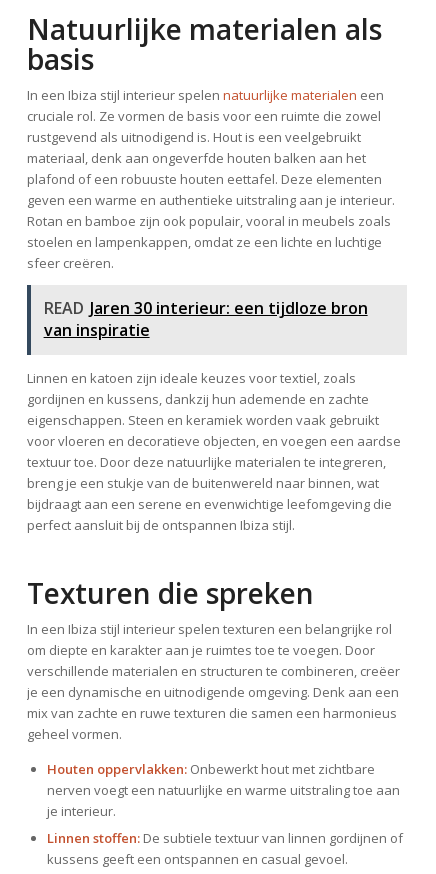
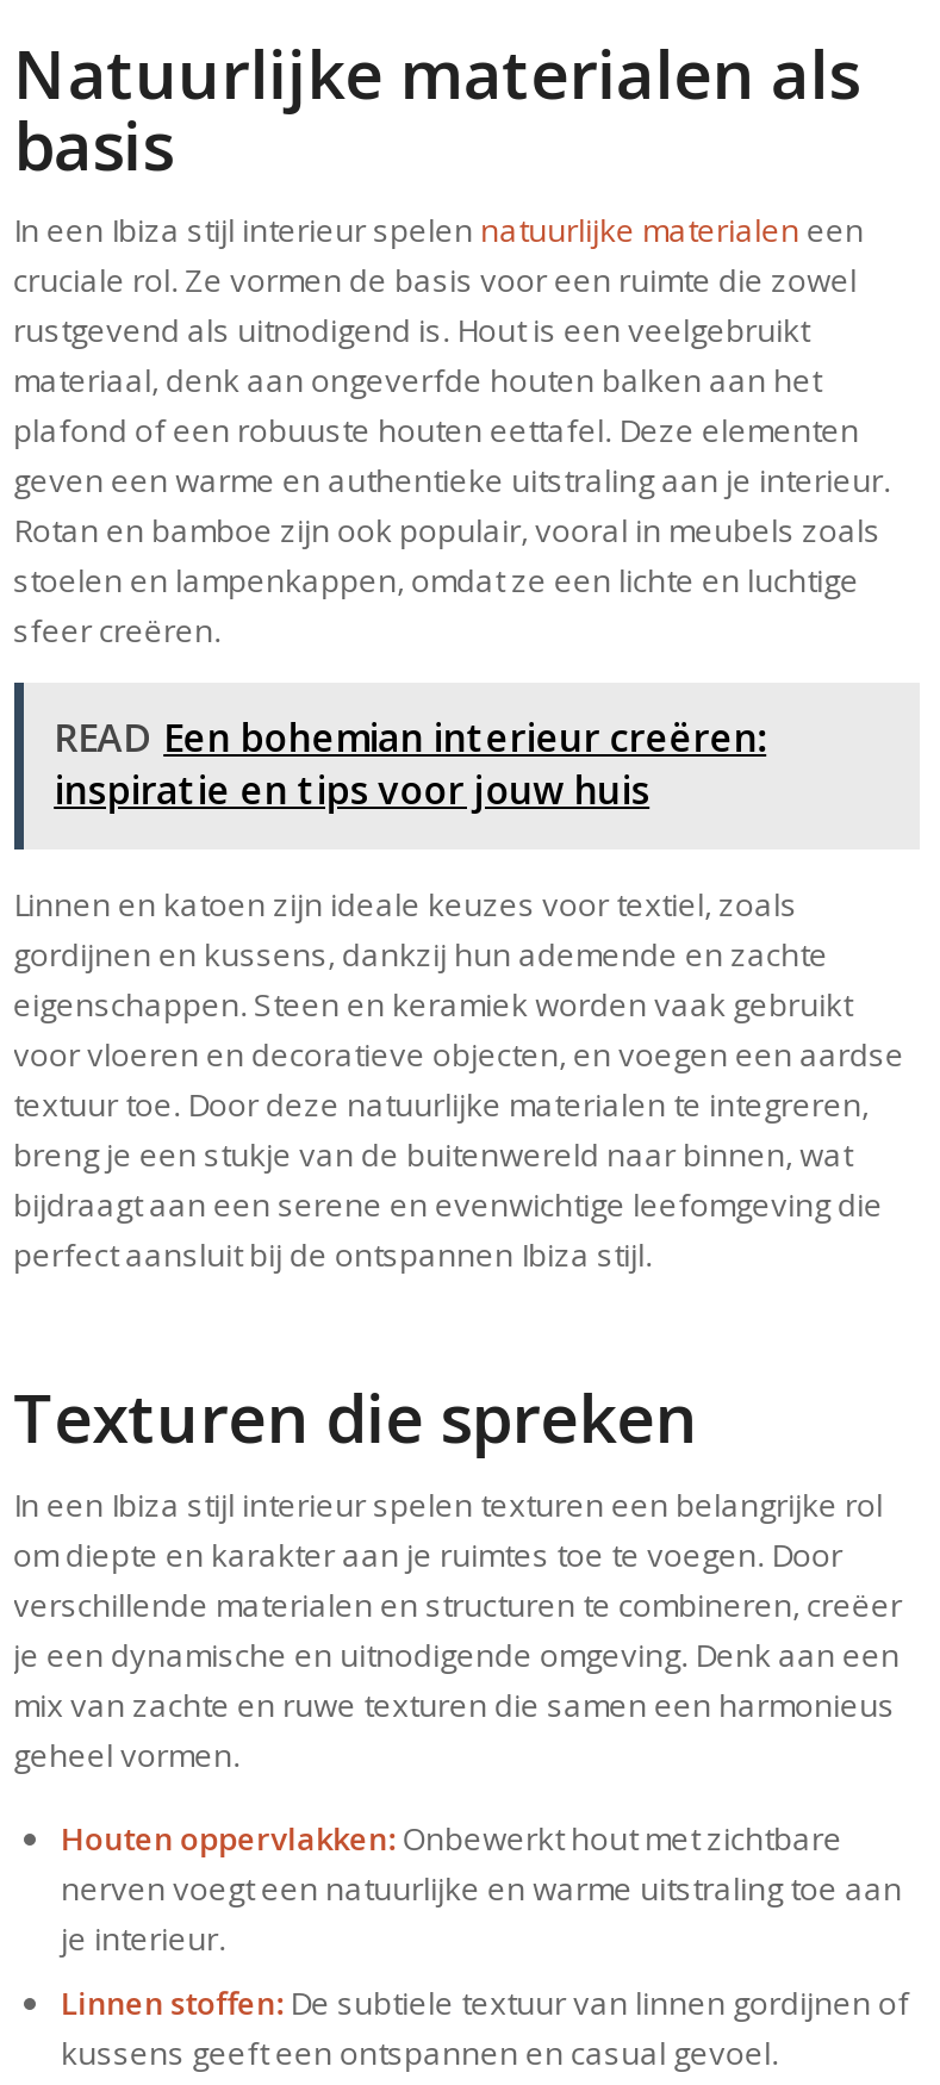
- READ Jaren 30 interieur: een tijdloze bron
- van inspiratie
+ READ Een bohemian interieur creëren:
+ inspiratie en tips voor jouw huis
